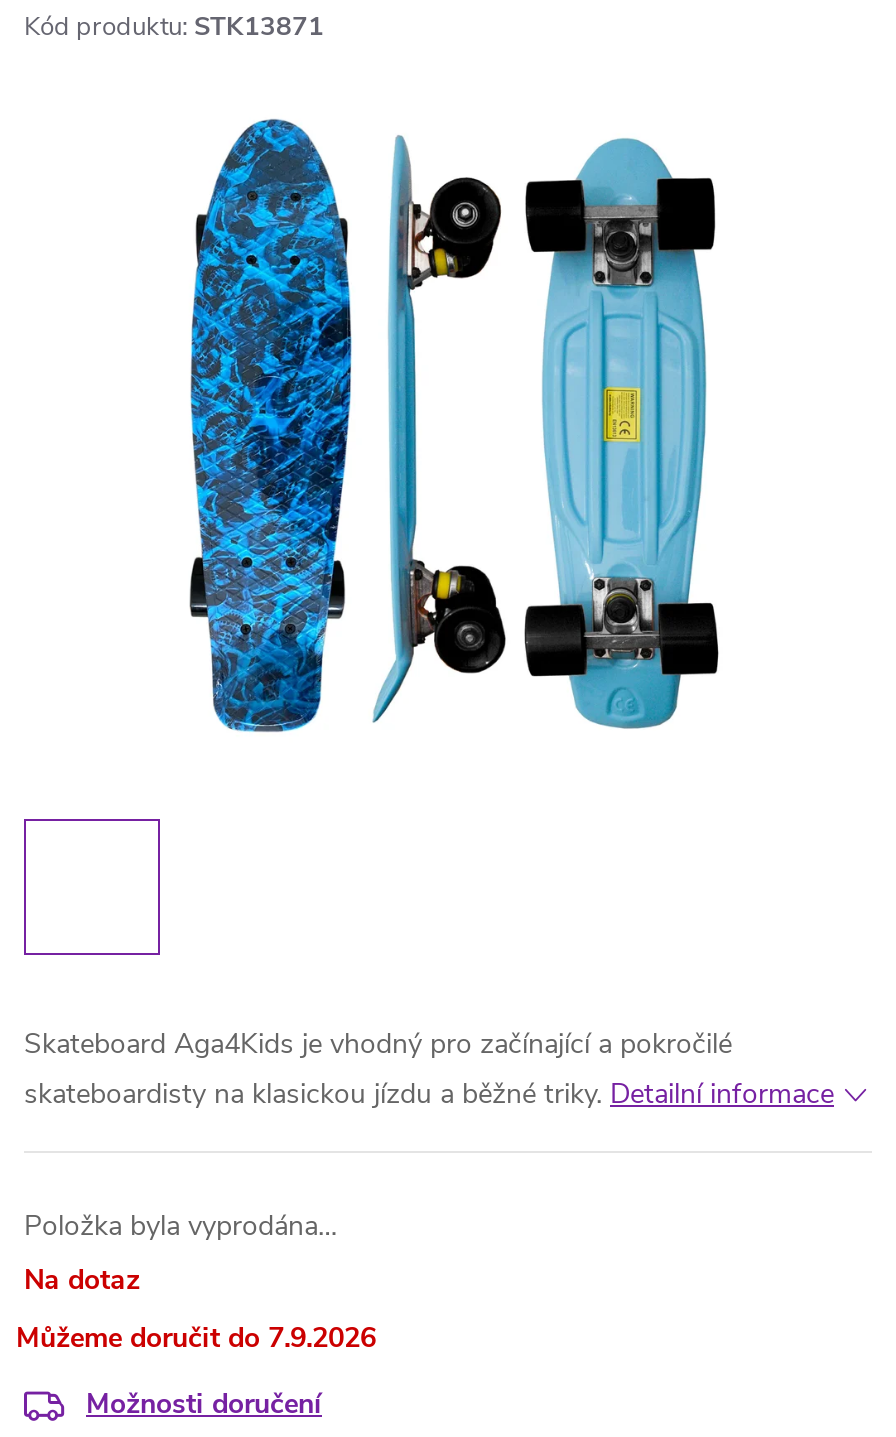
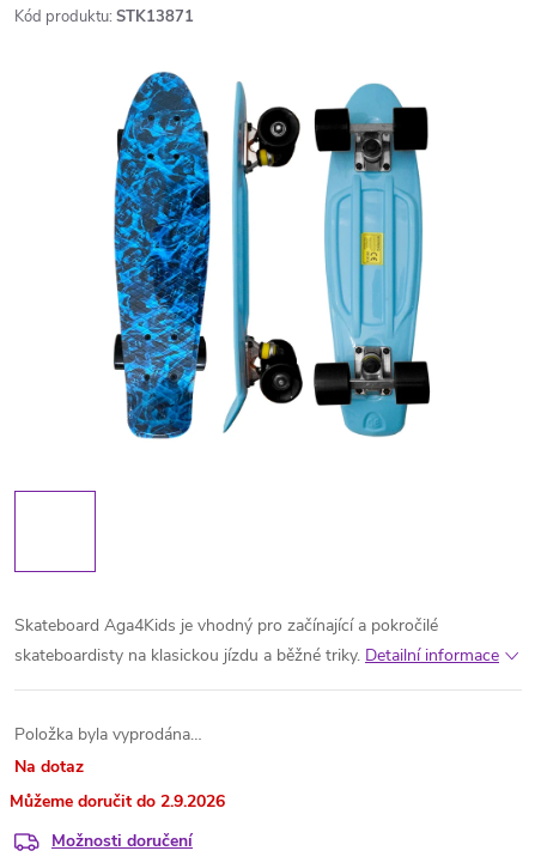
- 7.9.2026
+ 2.9.2026
